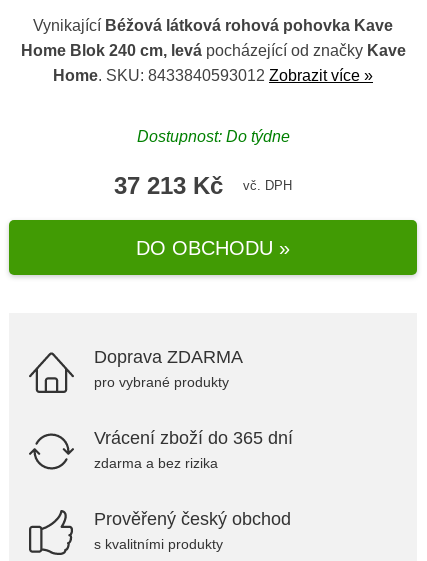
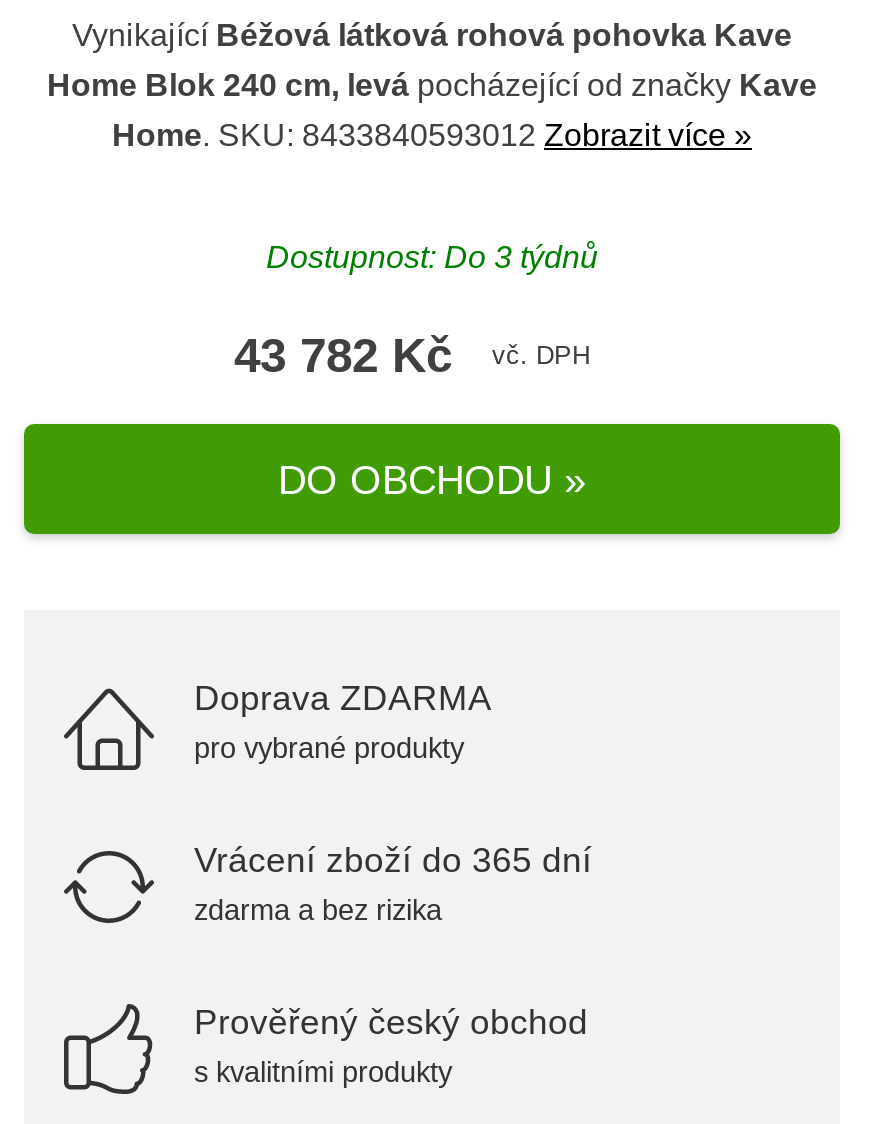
- Dostupnost: Do týdne
+ Dostupnost: Do 3 týdnů

- 37 213 Kč vč. DPH
+ 43 782 Kč vč. DPH
